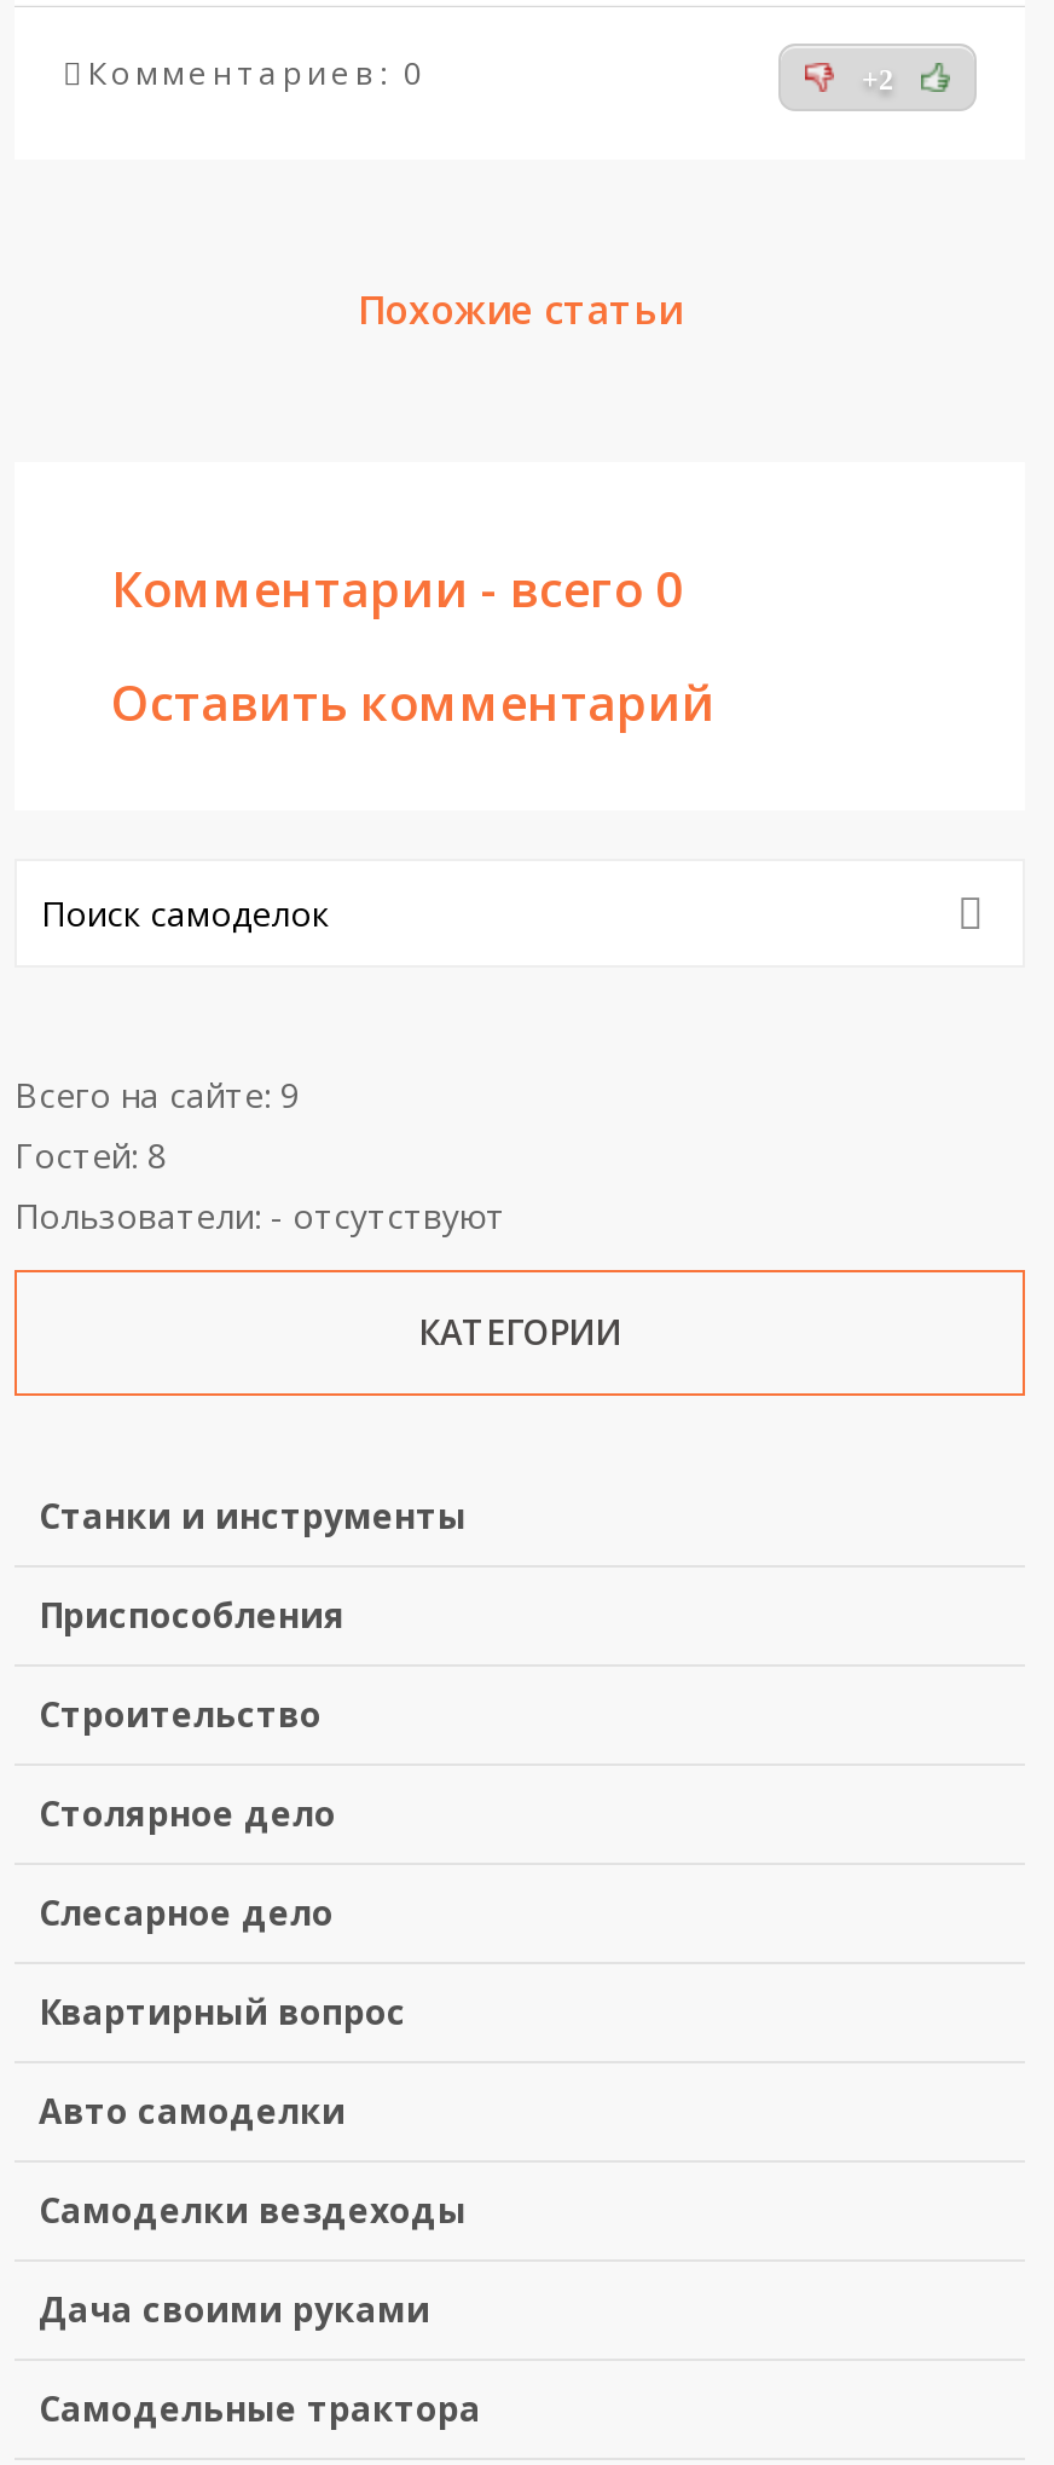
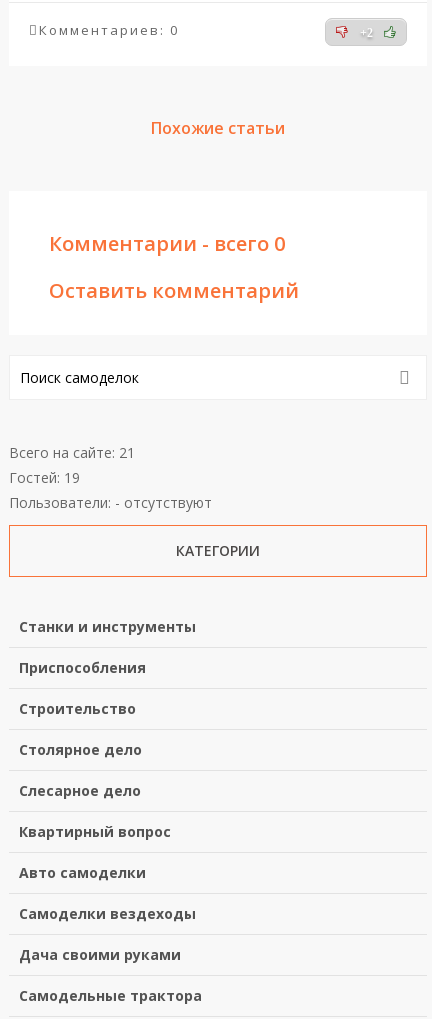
- Всего на сайте: 9
+ Всего на сайте: 21

- Гостей: 8
+ Гостей: 19
